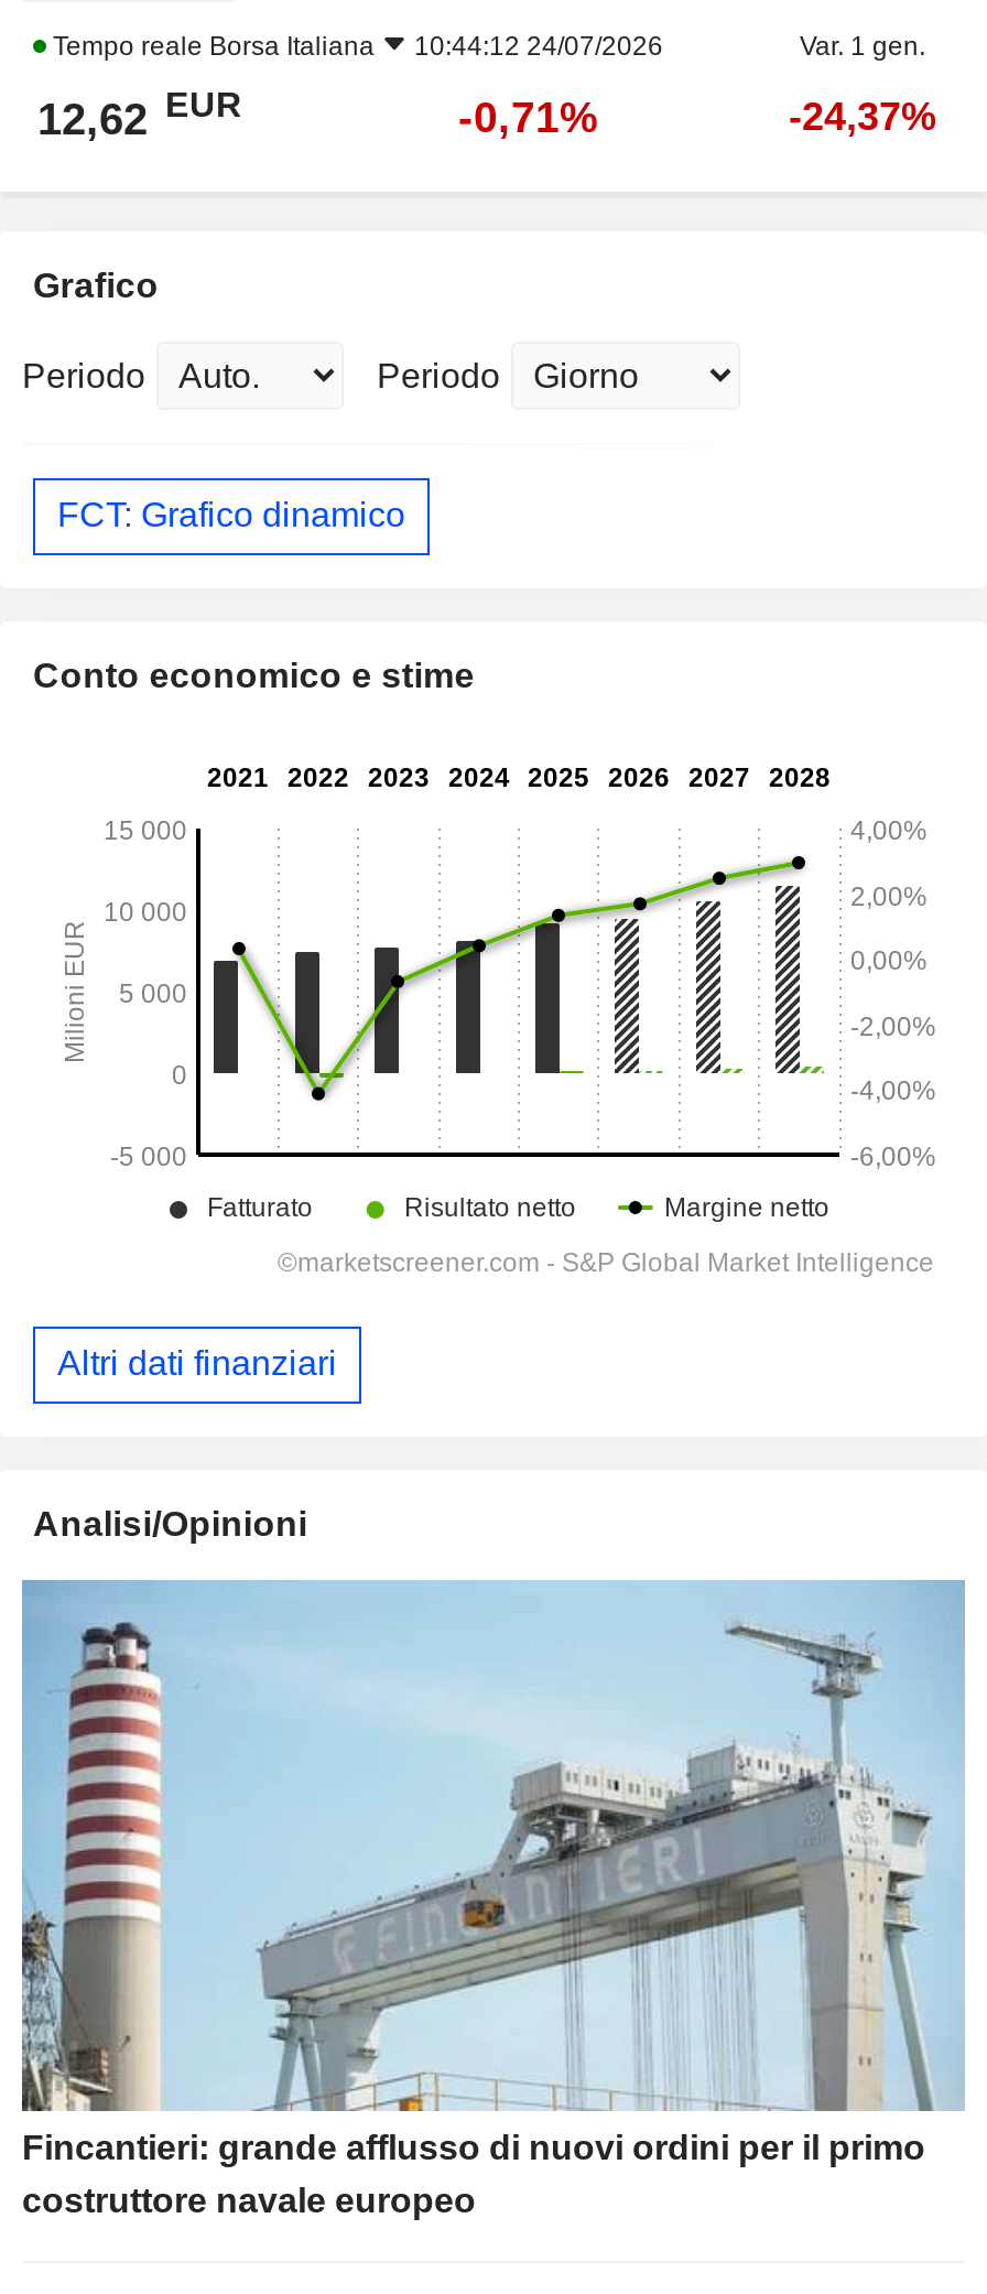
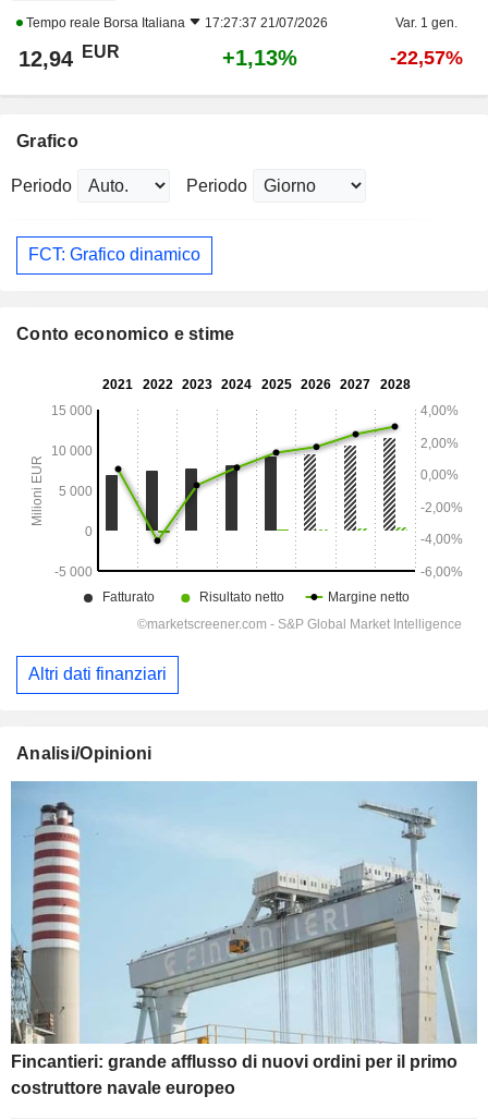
- Tempo reale Borsa Italiana 10:44:12 24/07/2026
+ Tempo reale Borsa Italiana 17:27:37 21/07/2026

- 12,62 EUR
+ 12,94 EUR

- -0,71%
+ +1,13%

- -24,37%
+ -22,57%
